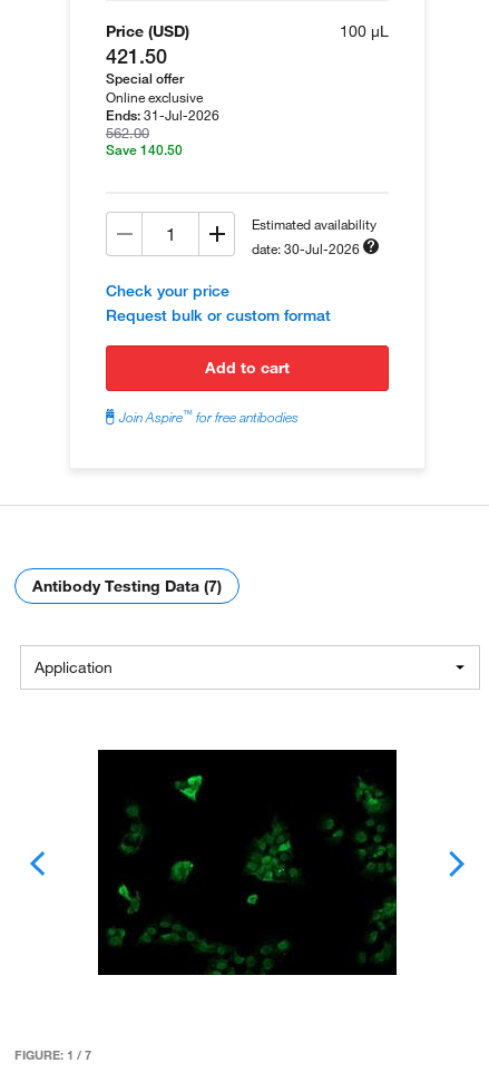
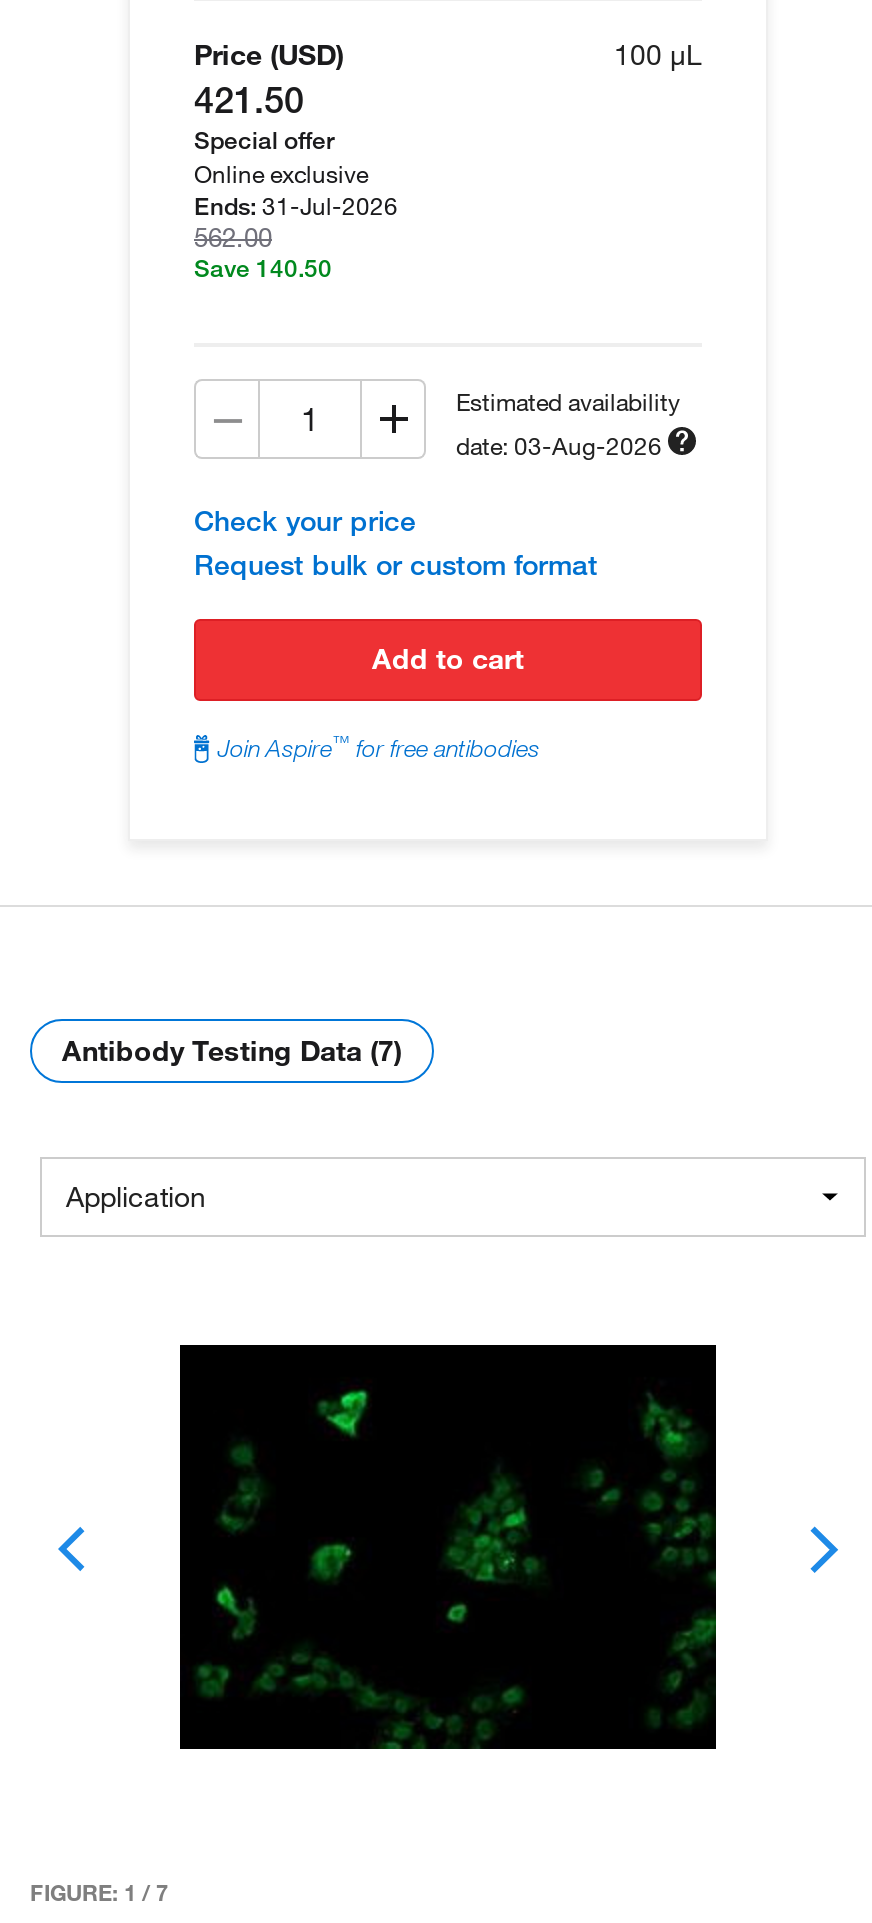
- date: 30-Jul-2026
+ date: 03-Aug-2026
